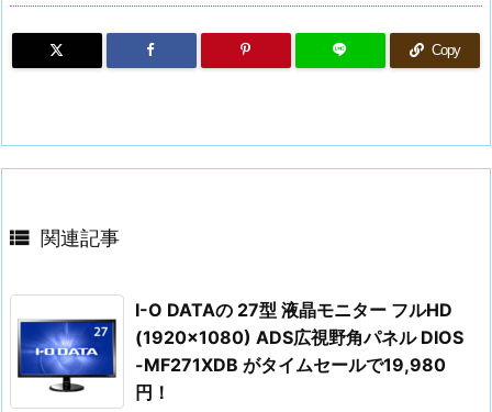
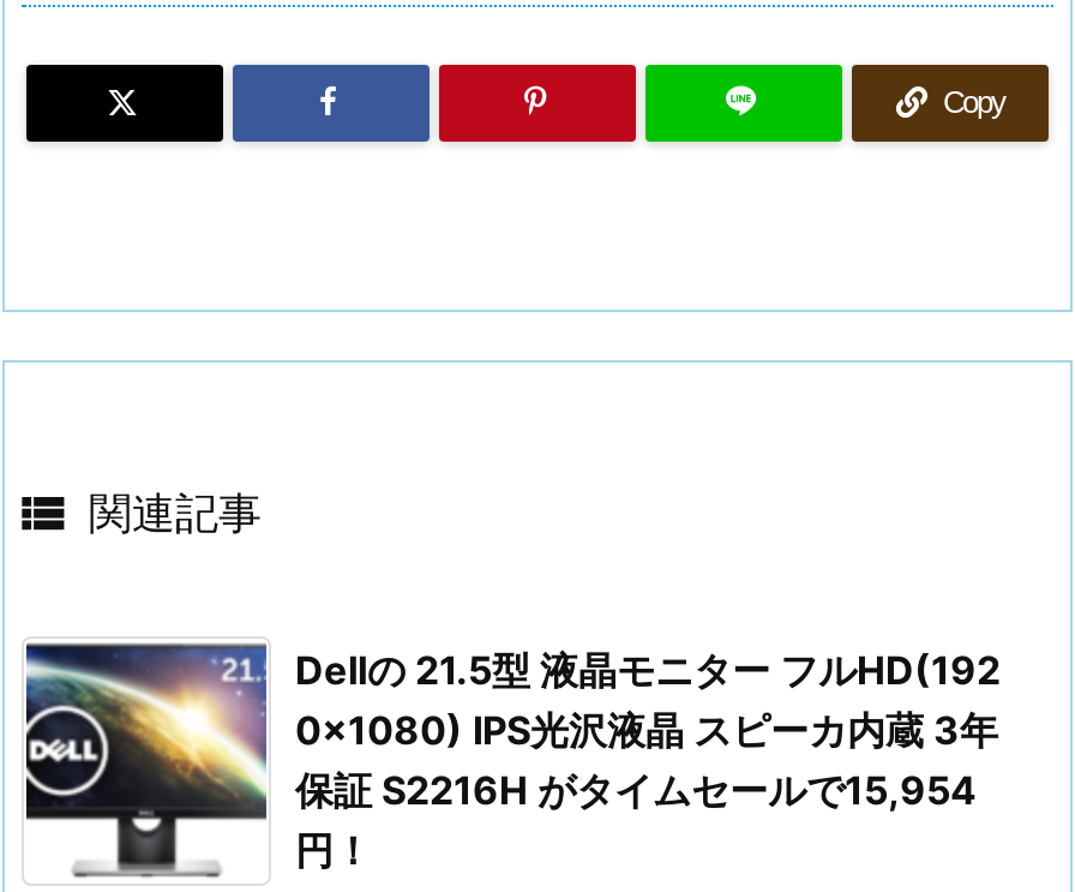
- [image]
- I-O DATAの 27型 液晶モニター フルHD
- (1920×1080) ADS広視野角パネル DIOS
- -MF271XDB がタイムセールで19,980
+ [image]
+ Dellの 21.5型 液晶モニター フルHD(192
+ 0×1080) IPS光沢液晶 スピーカ内蔵 3年
+ 保証 S2216H がタイムセールで15,954
